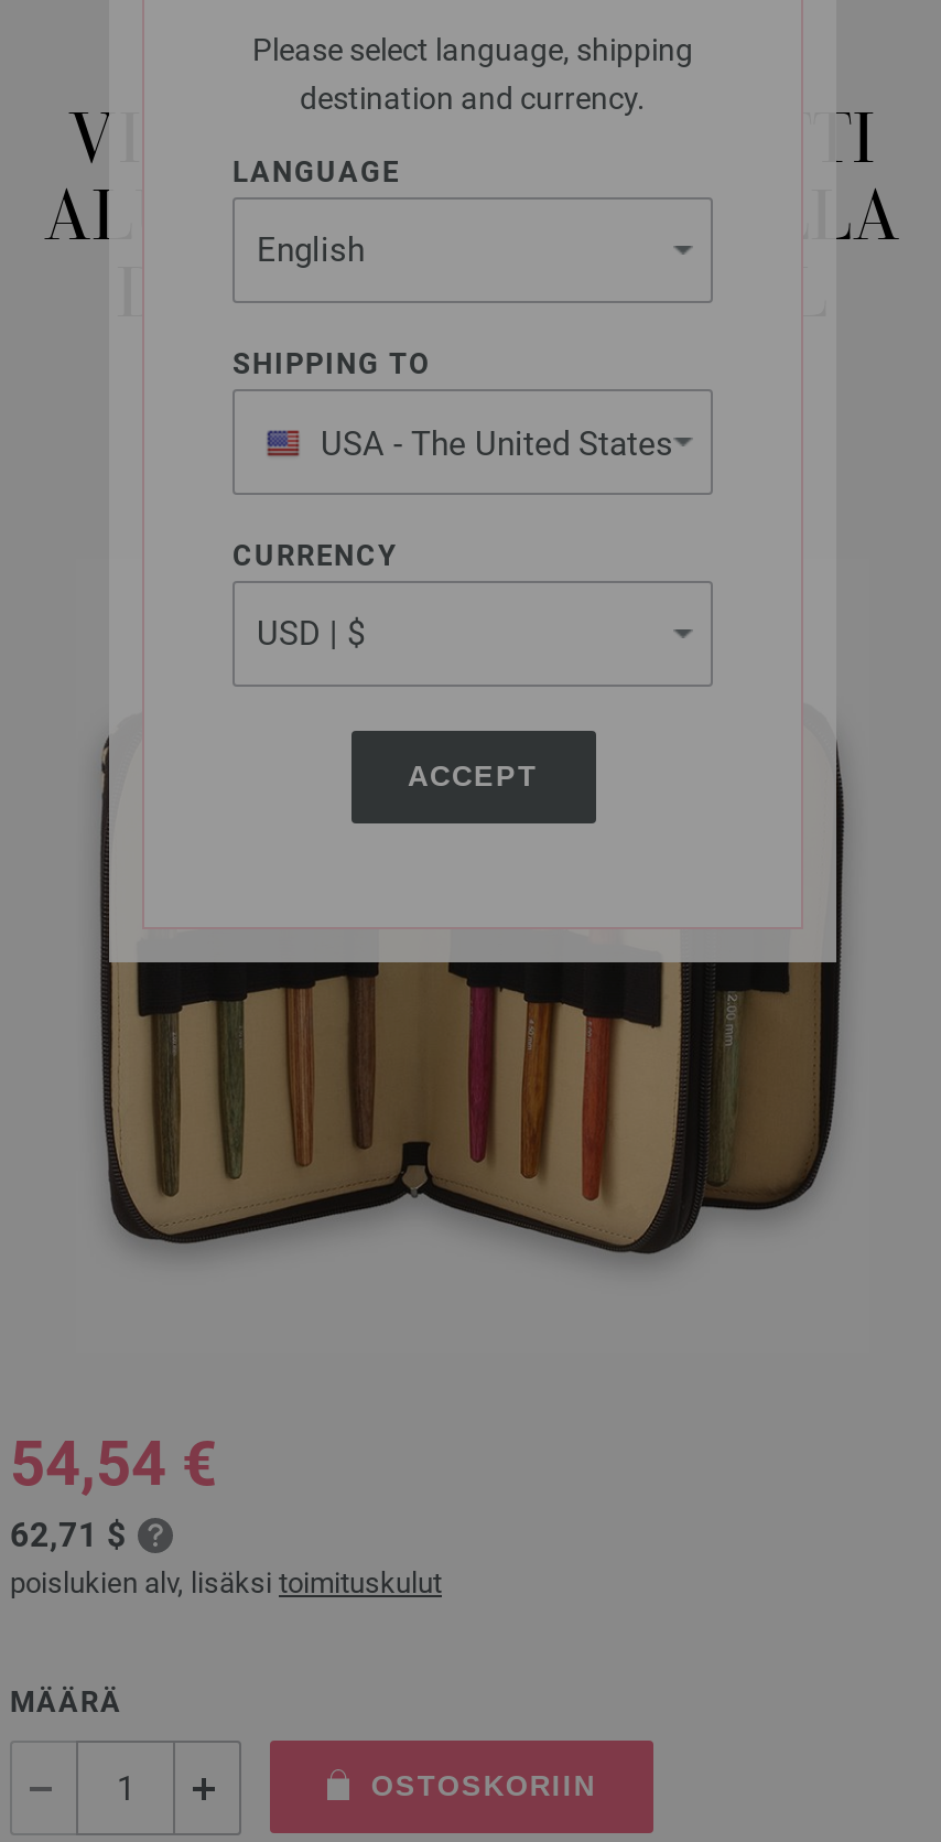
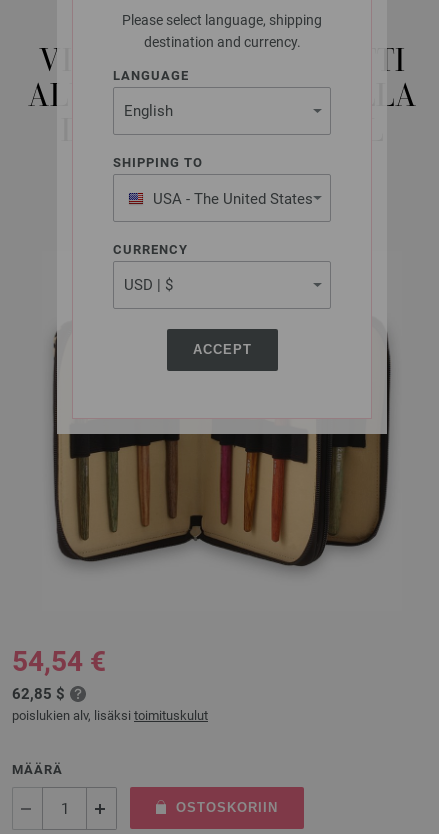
- 62,71 $
+ 62,85 $
